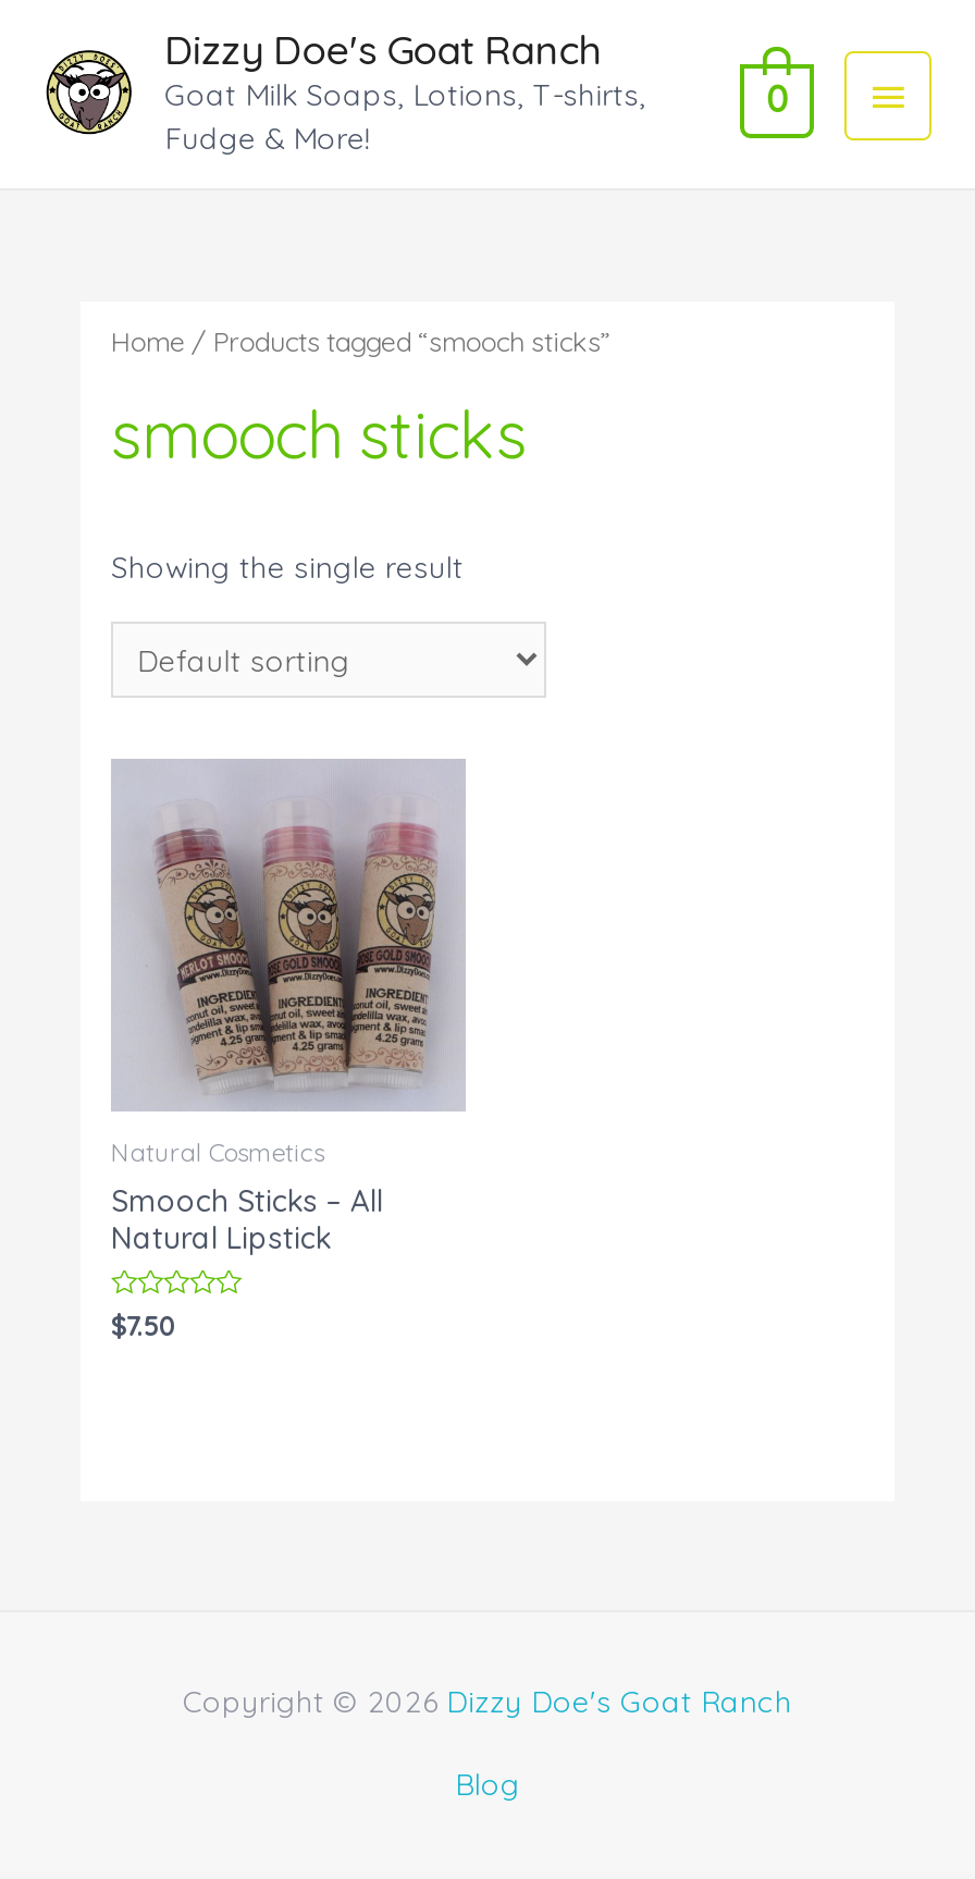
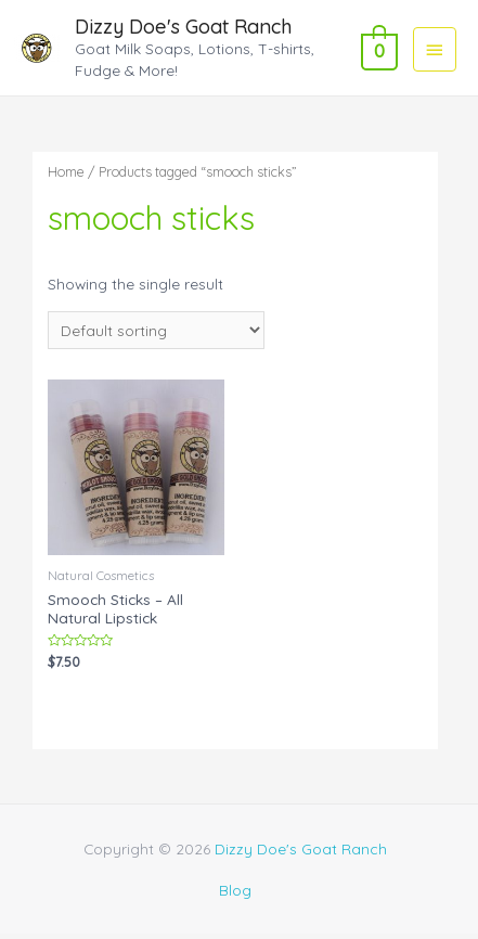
- [image]
+ [image]
